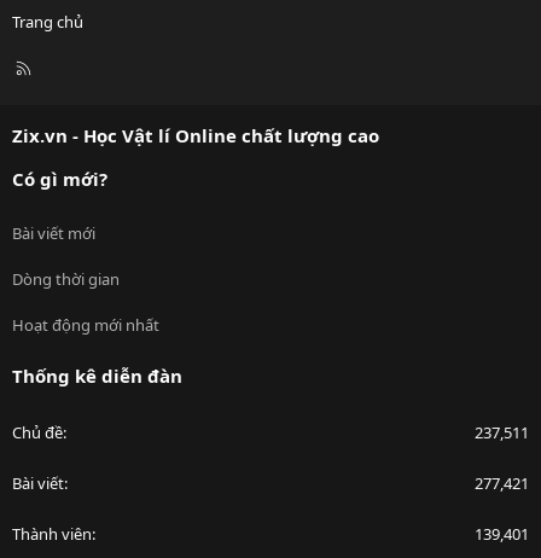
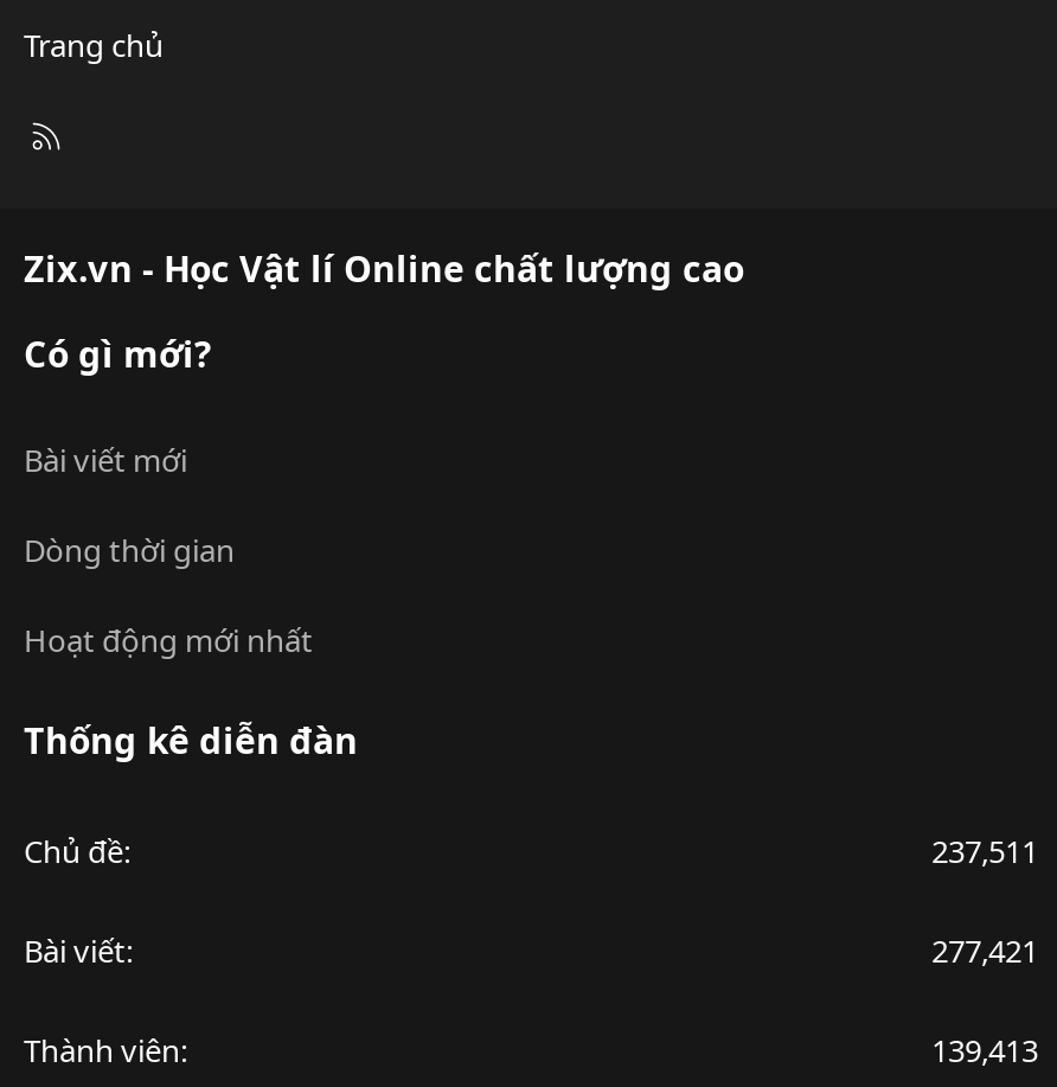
- 139,401
+ 139,413
